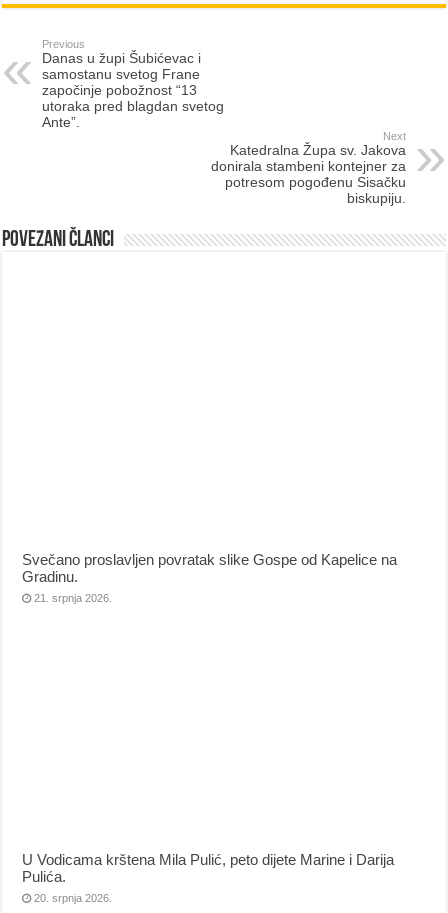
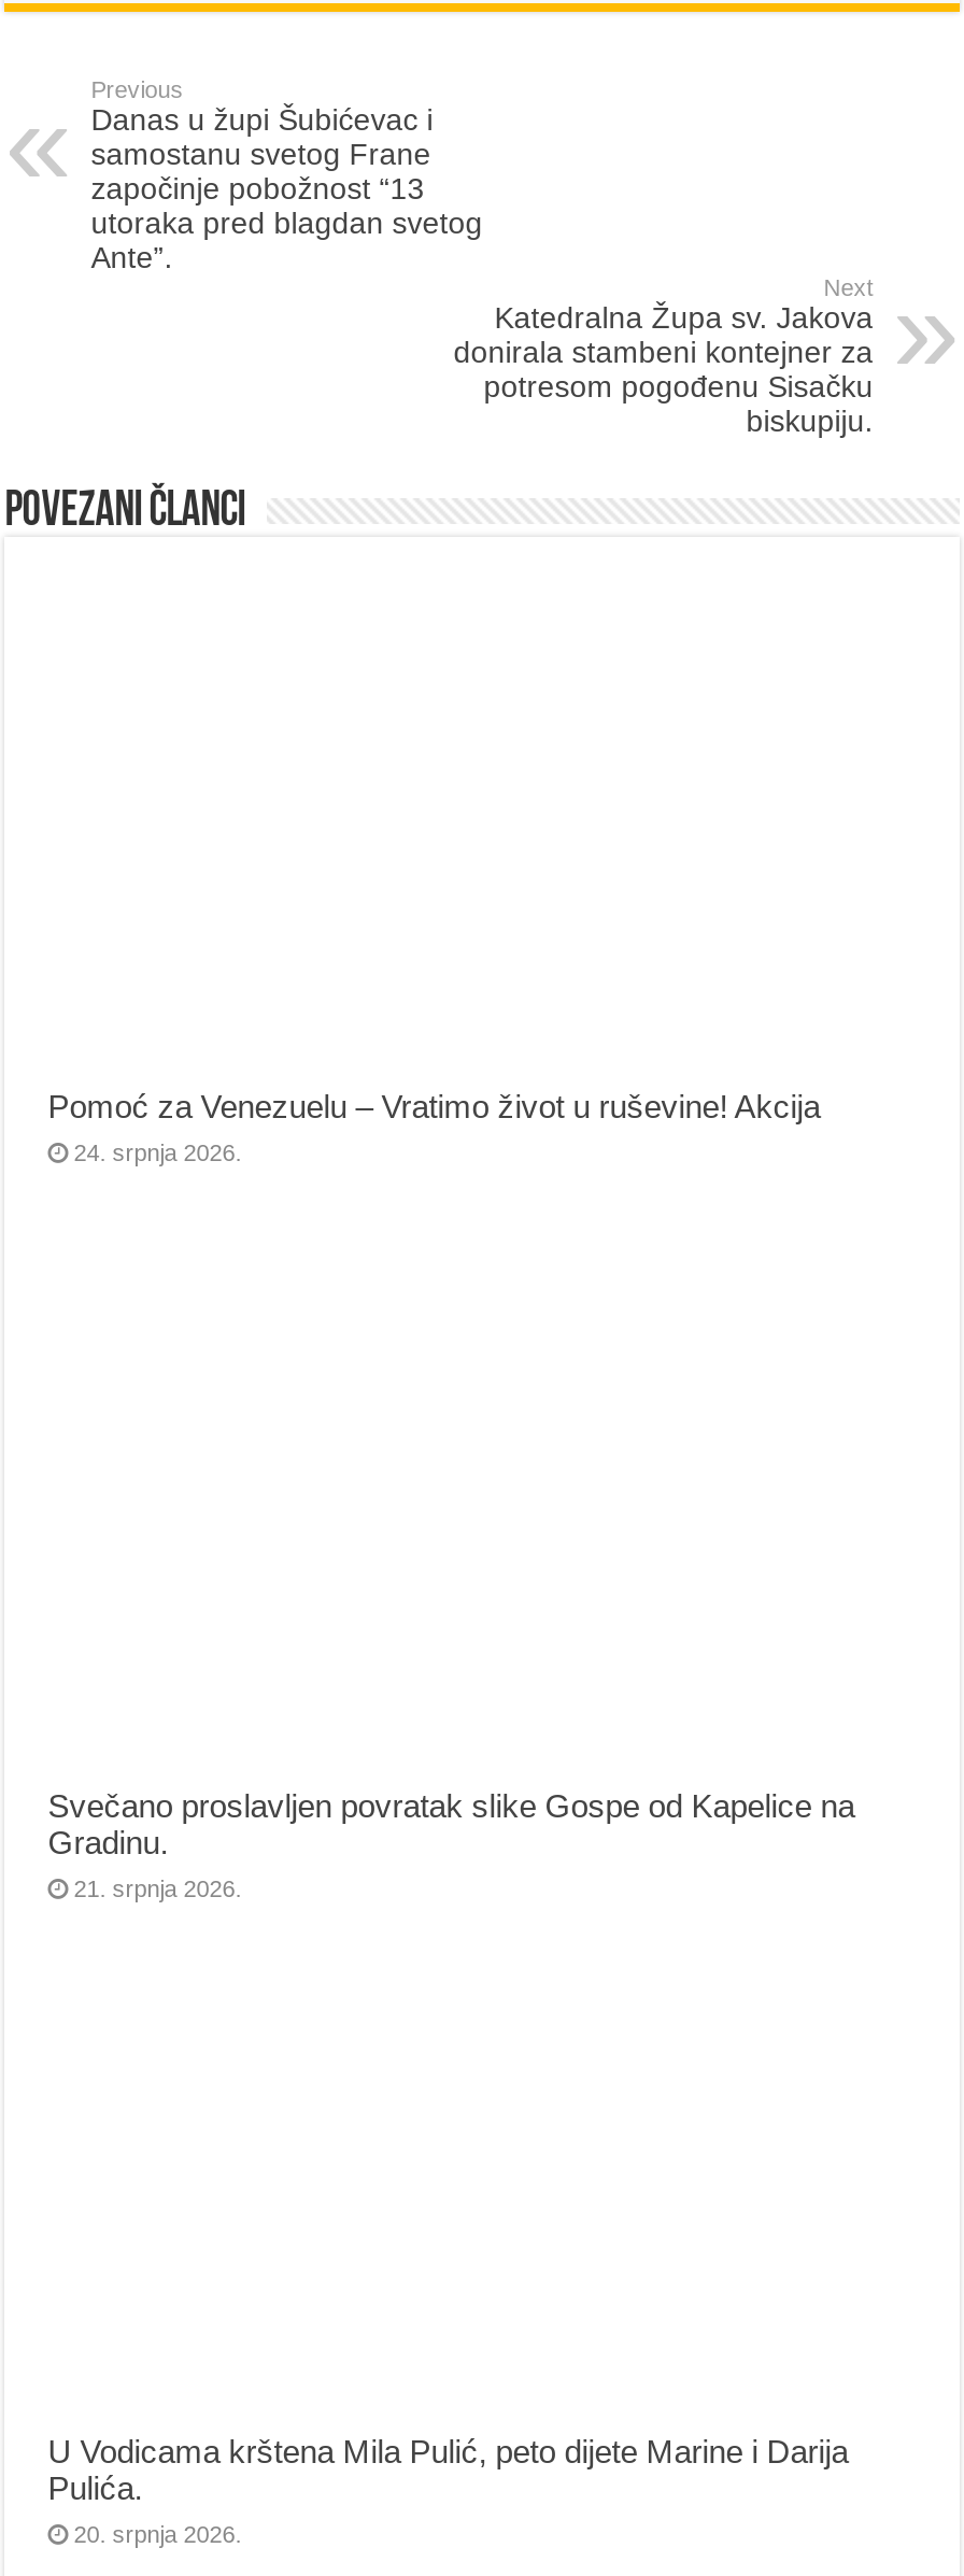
+ Pomoć za Venezuelu – Vratimo život u ruševine! Akcija
+ 24. srpnja 2026.
